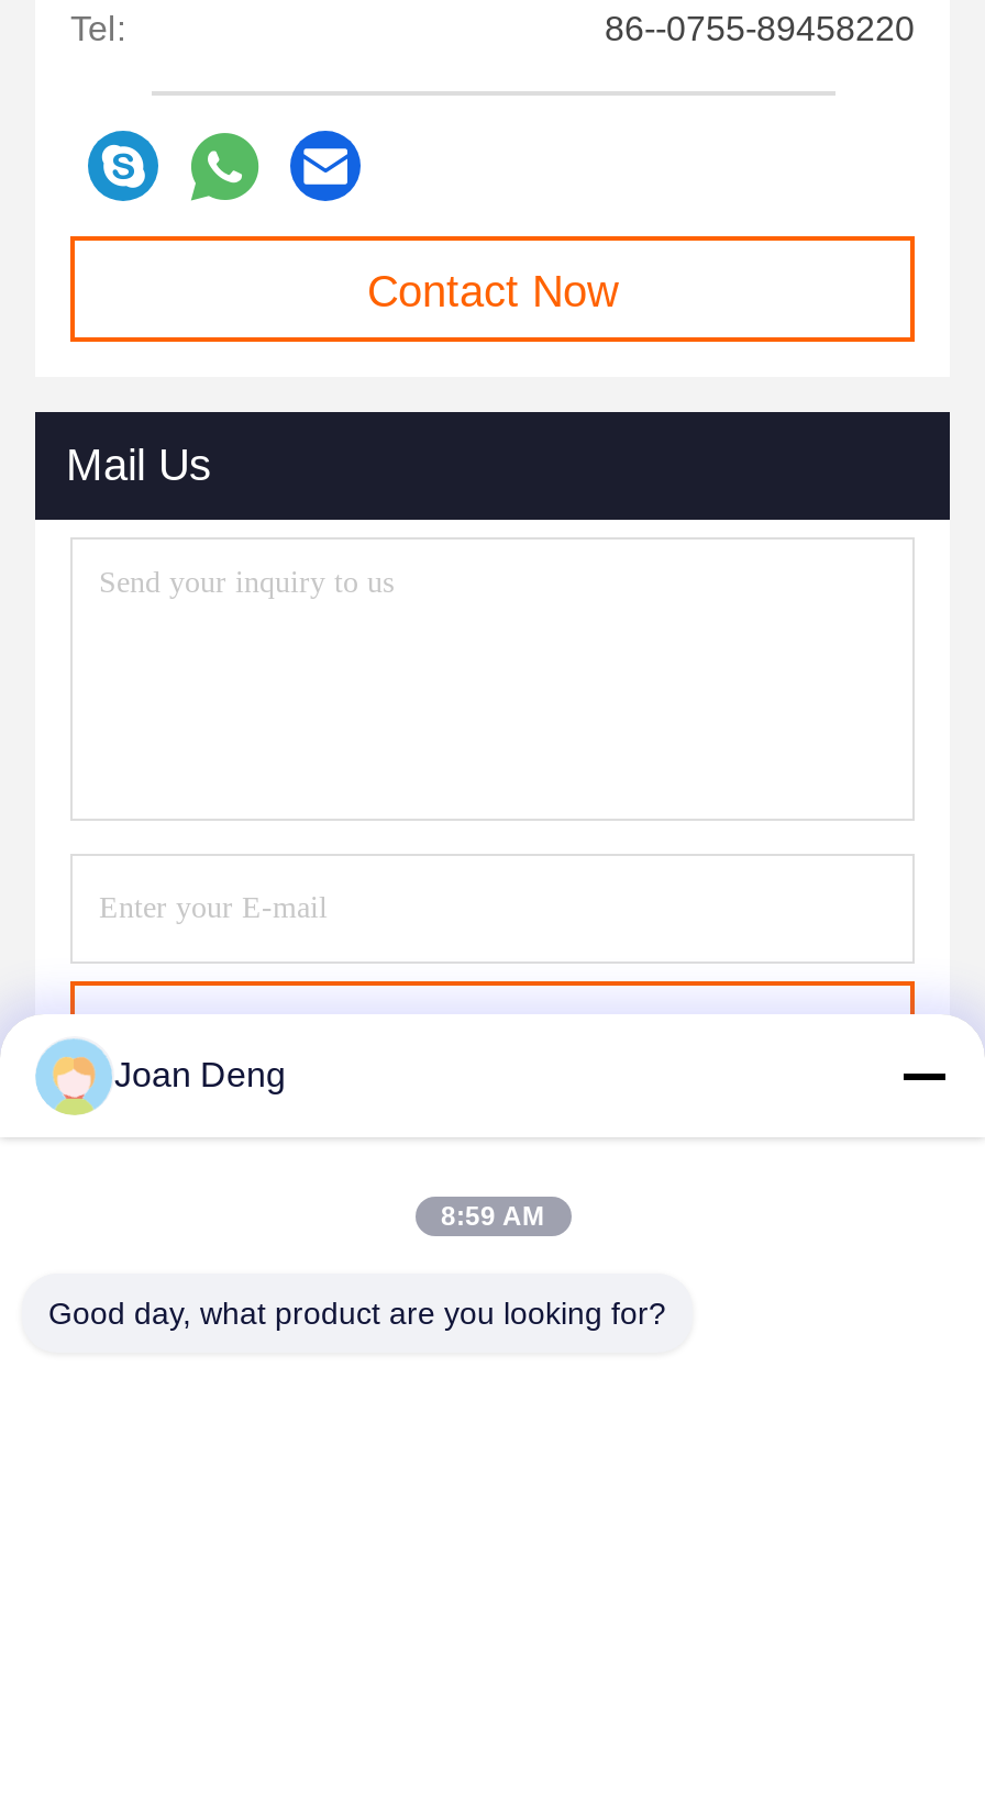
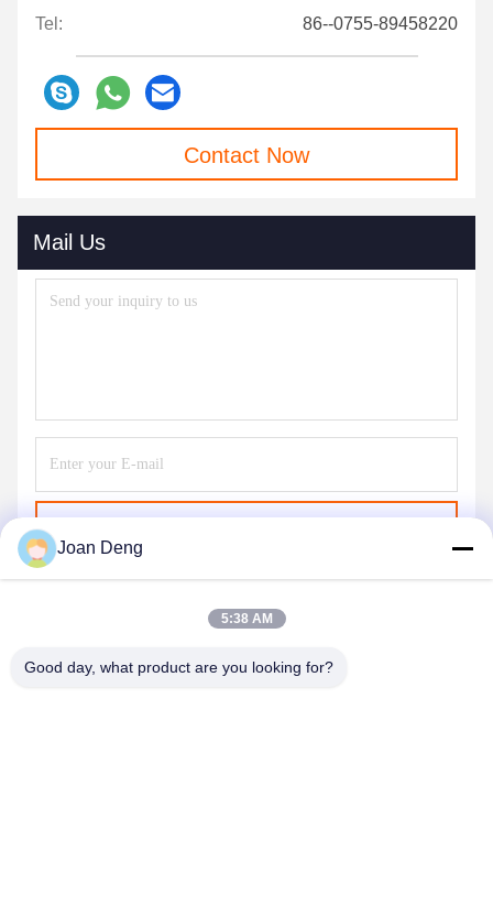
- 8:59 AM
+ 5:38 AM
